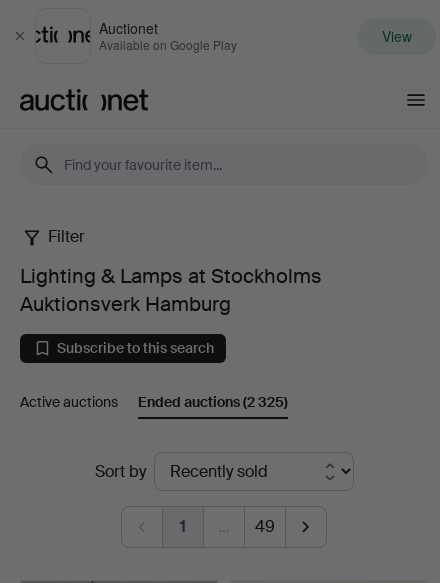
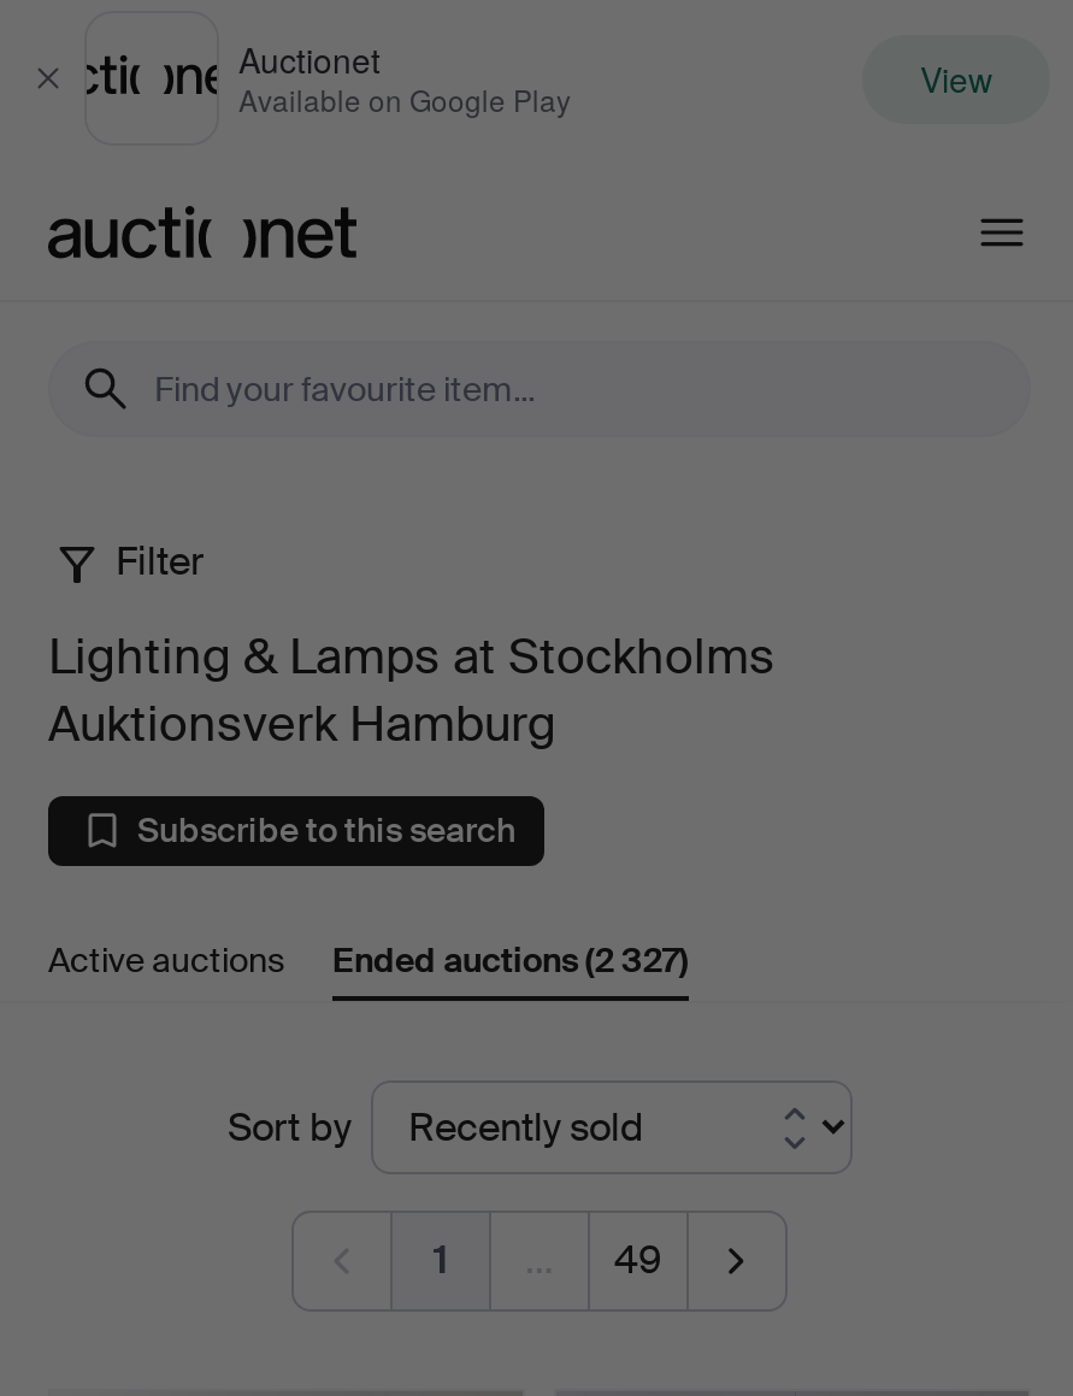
- Ended auctions(2 325)
+ Ended auctions(2 327)
